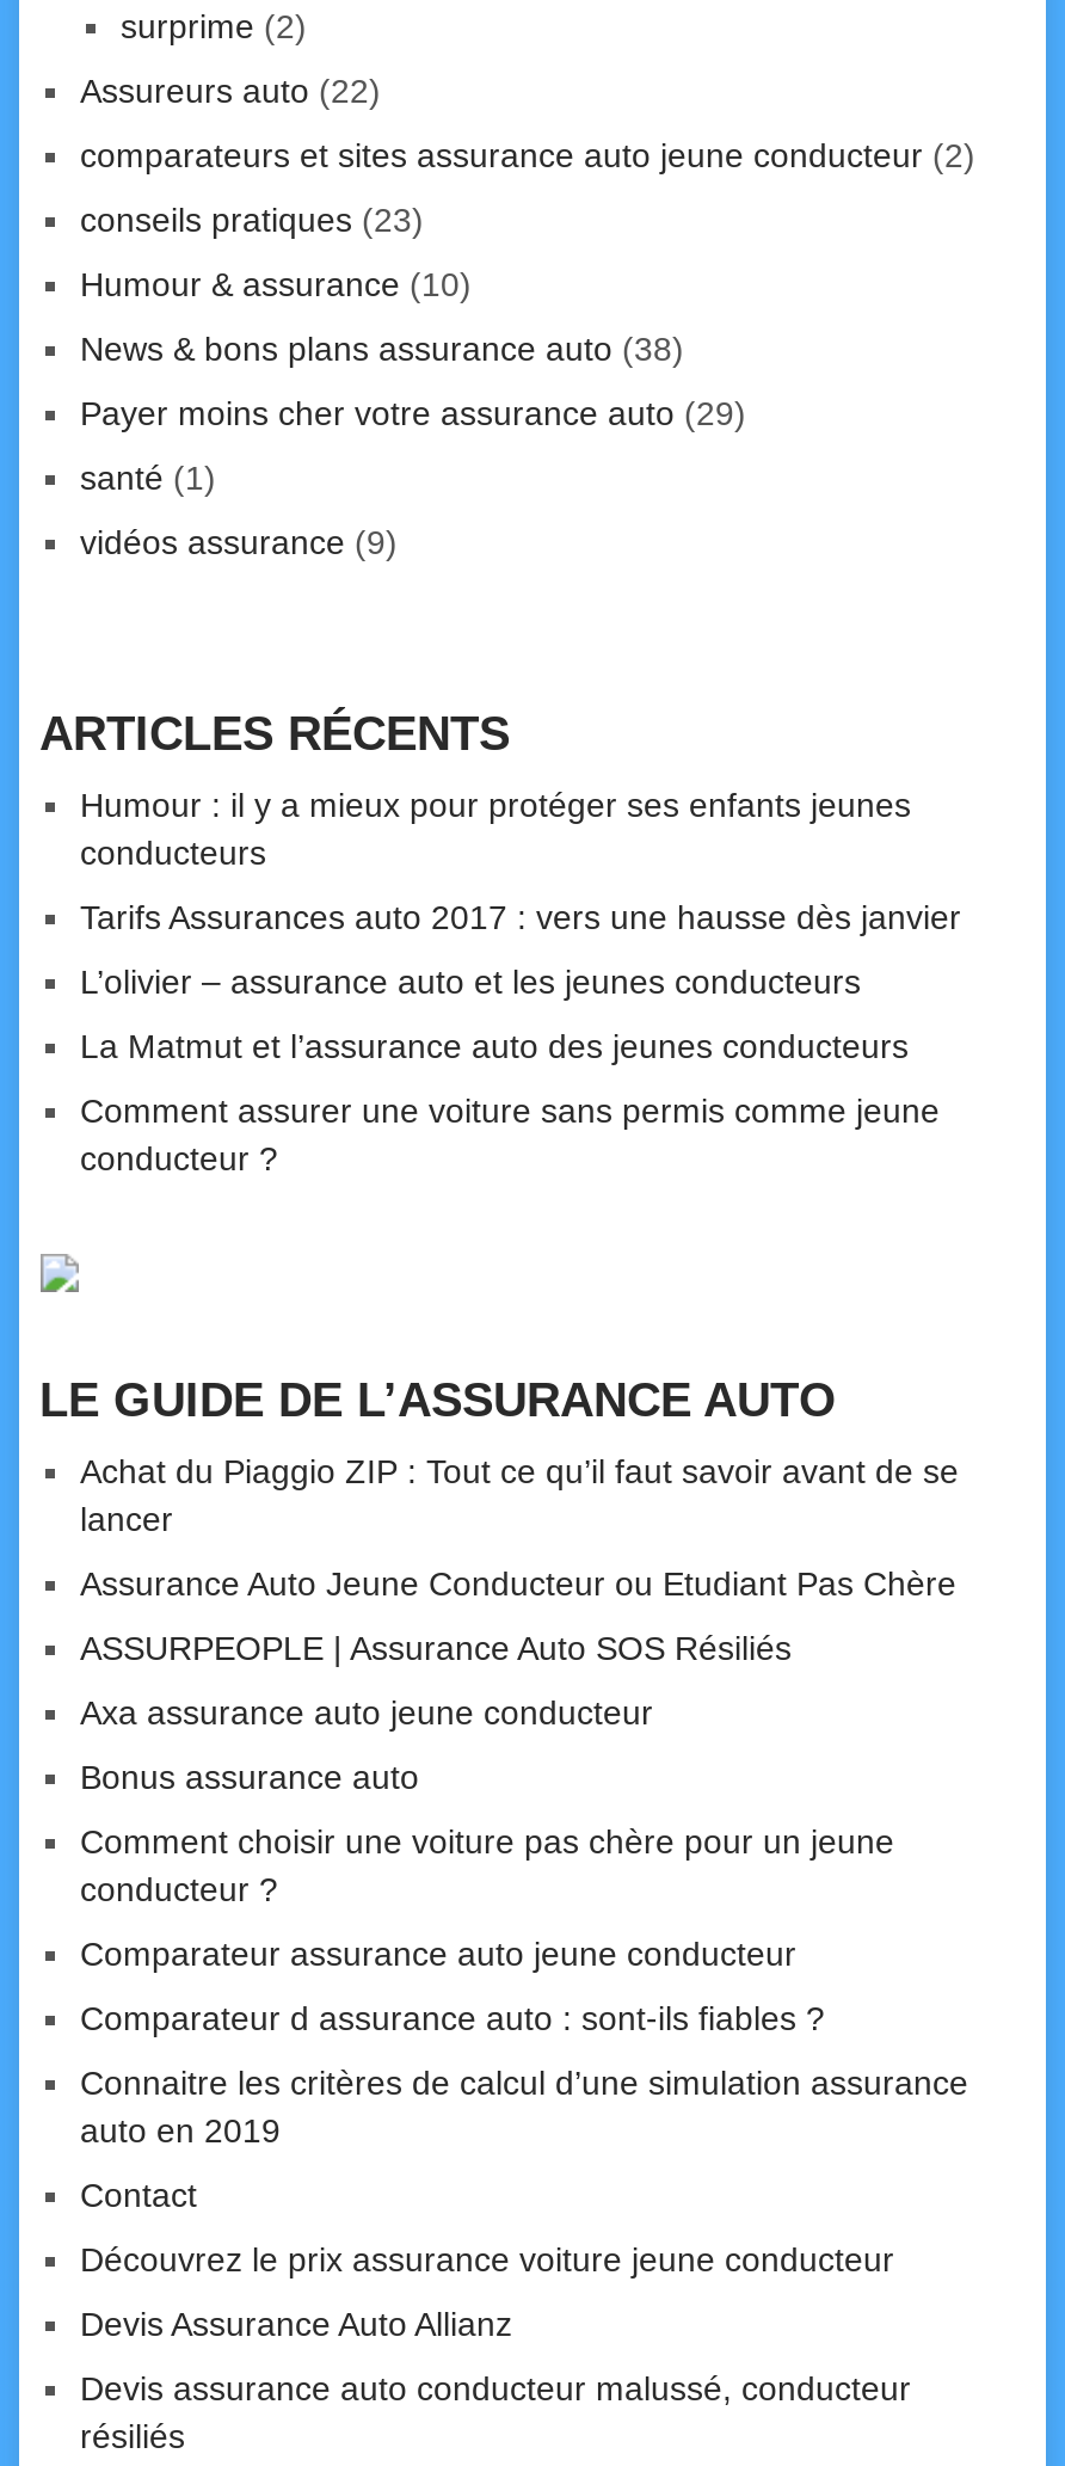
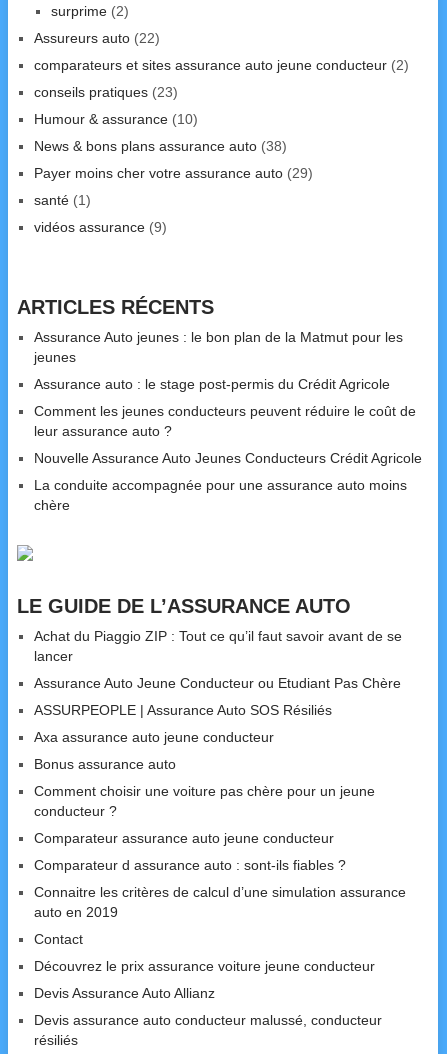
- Humour : il y a mieux pour protéger ses enfants jeunes
- conducteurs
+ Assurance Auto jeunes : le bon plan de la Matmut pour les
+ jeunes

- Tarifs Assurances auto 2017 : vers une hausse dès janvier
+ Assurance auto : le stage post-permis du Crédit Agricole

- L’olivier – assurance auto et les jeunes conducteurs
+ Comment les jeunes conducteurs peuvent réduire le coût de
+ leur assurance auto ?

- La Matmut et l’assurance auto des jeunes conducteurs
+ Nouvelle Assurance Auto Jeunes Conducteurs Crédit Agricole

- Comment assurer une voiture sans permis comme jeune
- conducteur ?
+ La conduite accompagnée pour une assurance auto moins
+ chère
